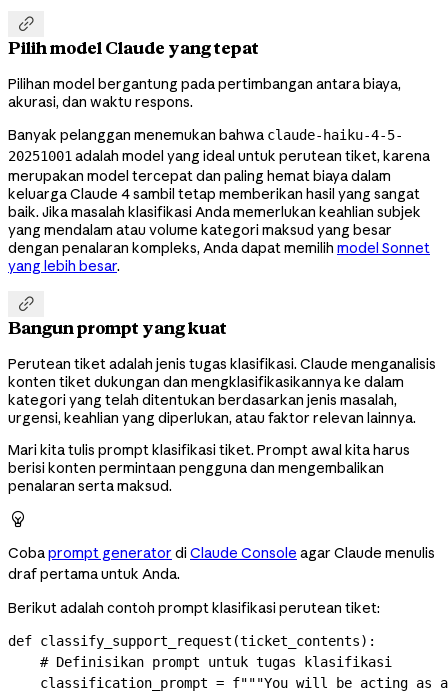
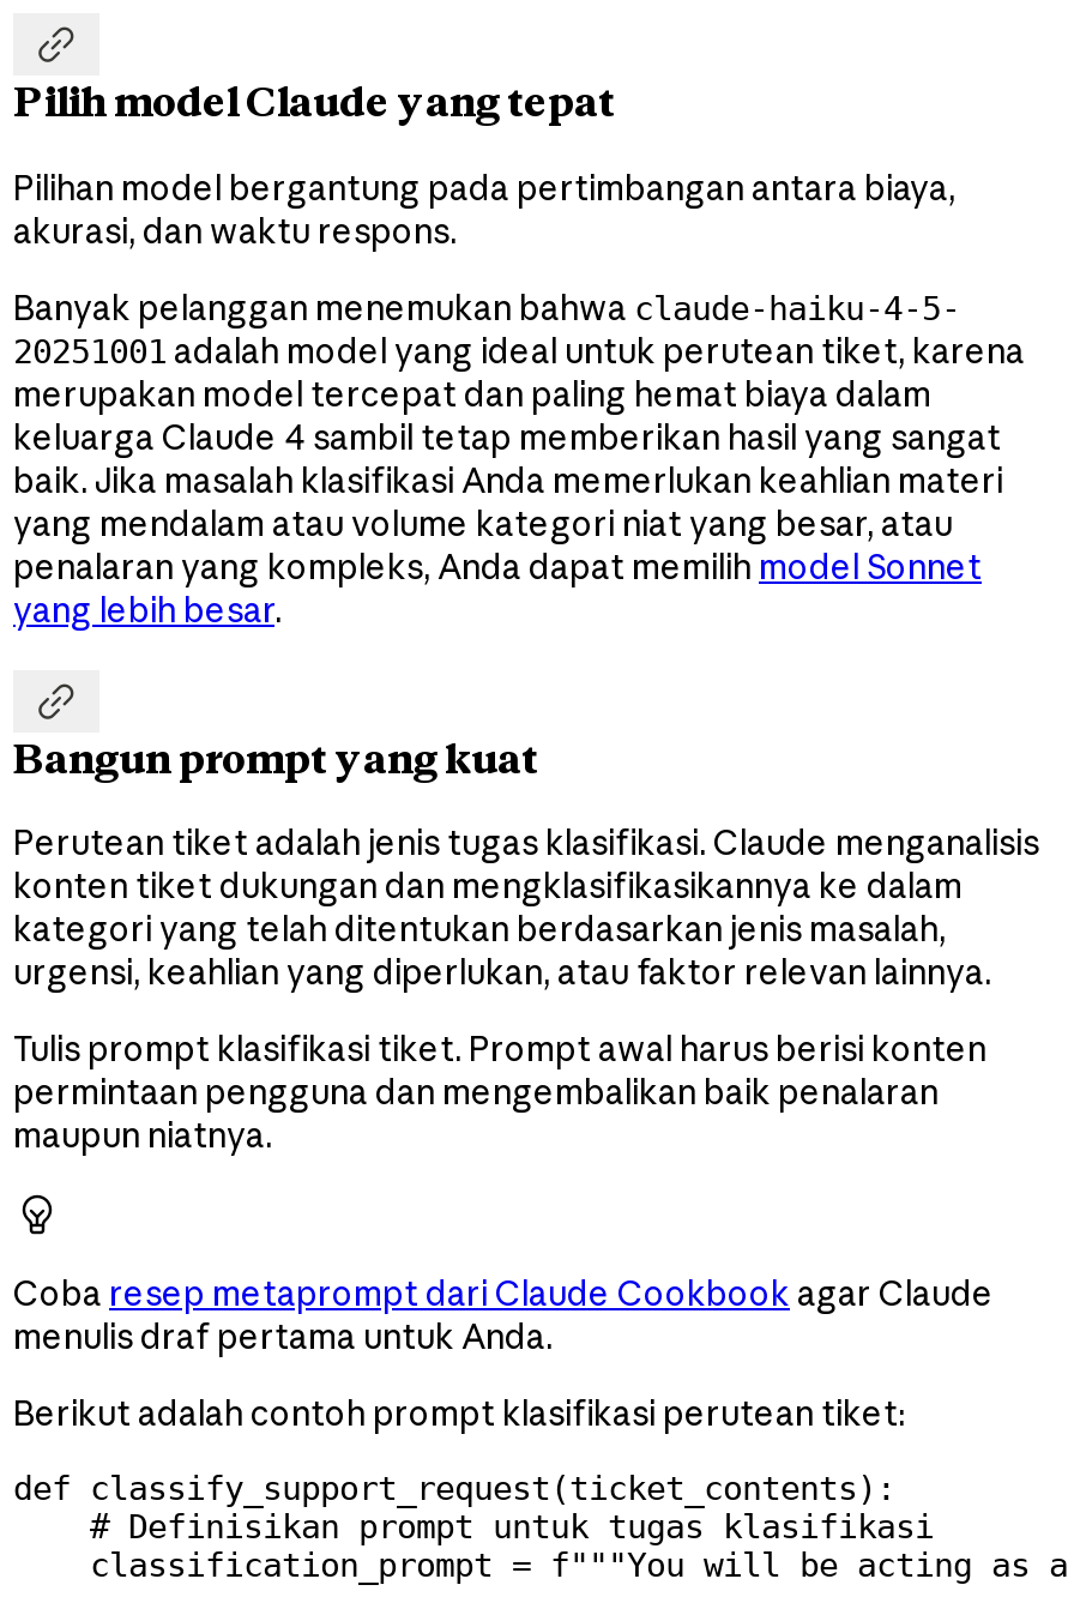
- baik. Jika masalah klasifikasi Anda memerlukan keahlian subjek
- yang mendalam atau volume kategori maksud yang besar
- dengan penalaran kompleks, Anda dapat memilihmodel Sonnet
+ baik. Jika masalah klasifikasi Anda memerlukan keahlian materi
+ yang mendalam atau volume kategori niat yang besar, atau
+ penalaran yang kompleks, Anda dapat memilihmodel Sonnet

- Mari kita tulis prompt klasifikasi tiket. Prompt awal kita harus
- berisi konten permintaan pengguna dan mengembalikan
- penalaran serta maksud.
+ Tulis prompt klasifikasi tiket. Prompt awal harus berisi konten
+ permintaan pengguna dan mengembalikan baik penalaran
+ maupun niatnya.

- Coba prompt generator di Claude Console agar Claude menulis
- draf pertama untuk Anda.
+ Coba resep metaprompt dari Claude Cookbook agar Claude
+ menulis draf pertama untuk Anda.
